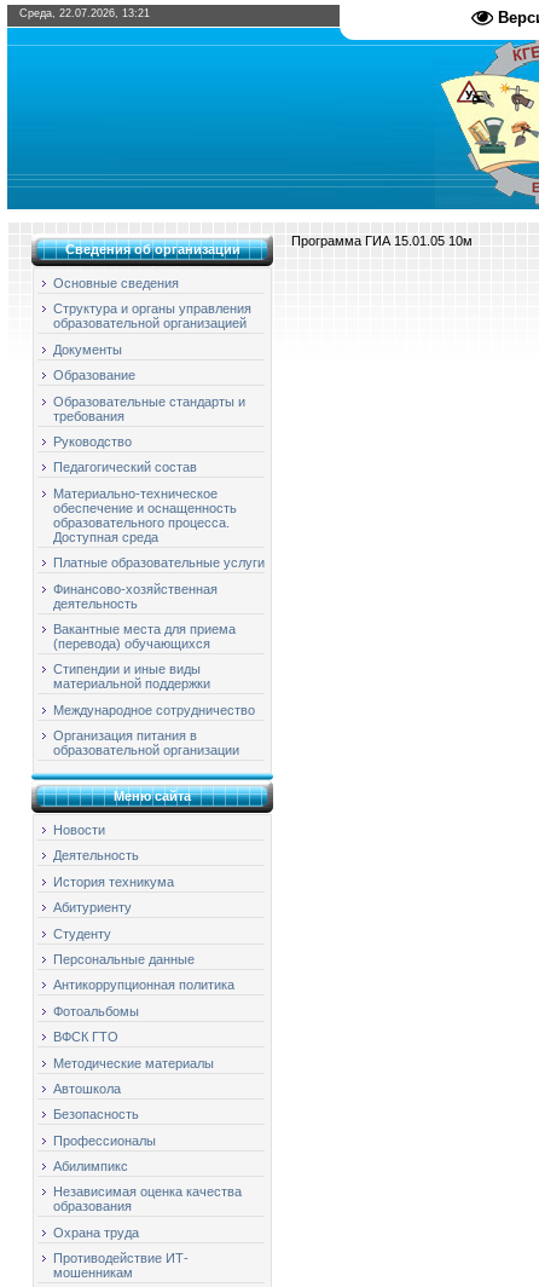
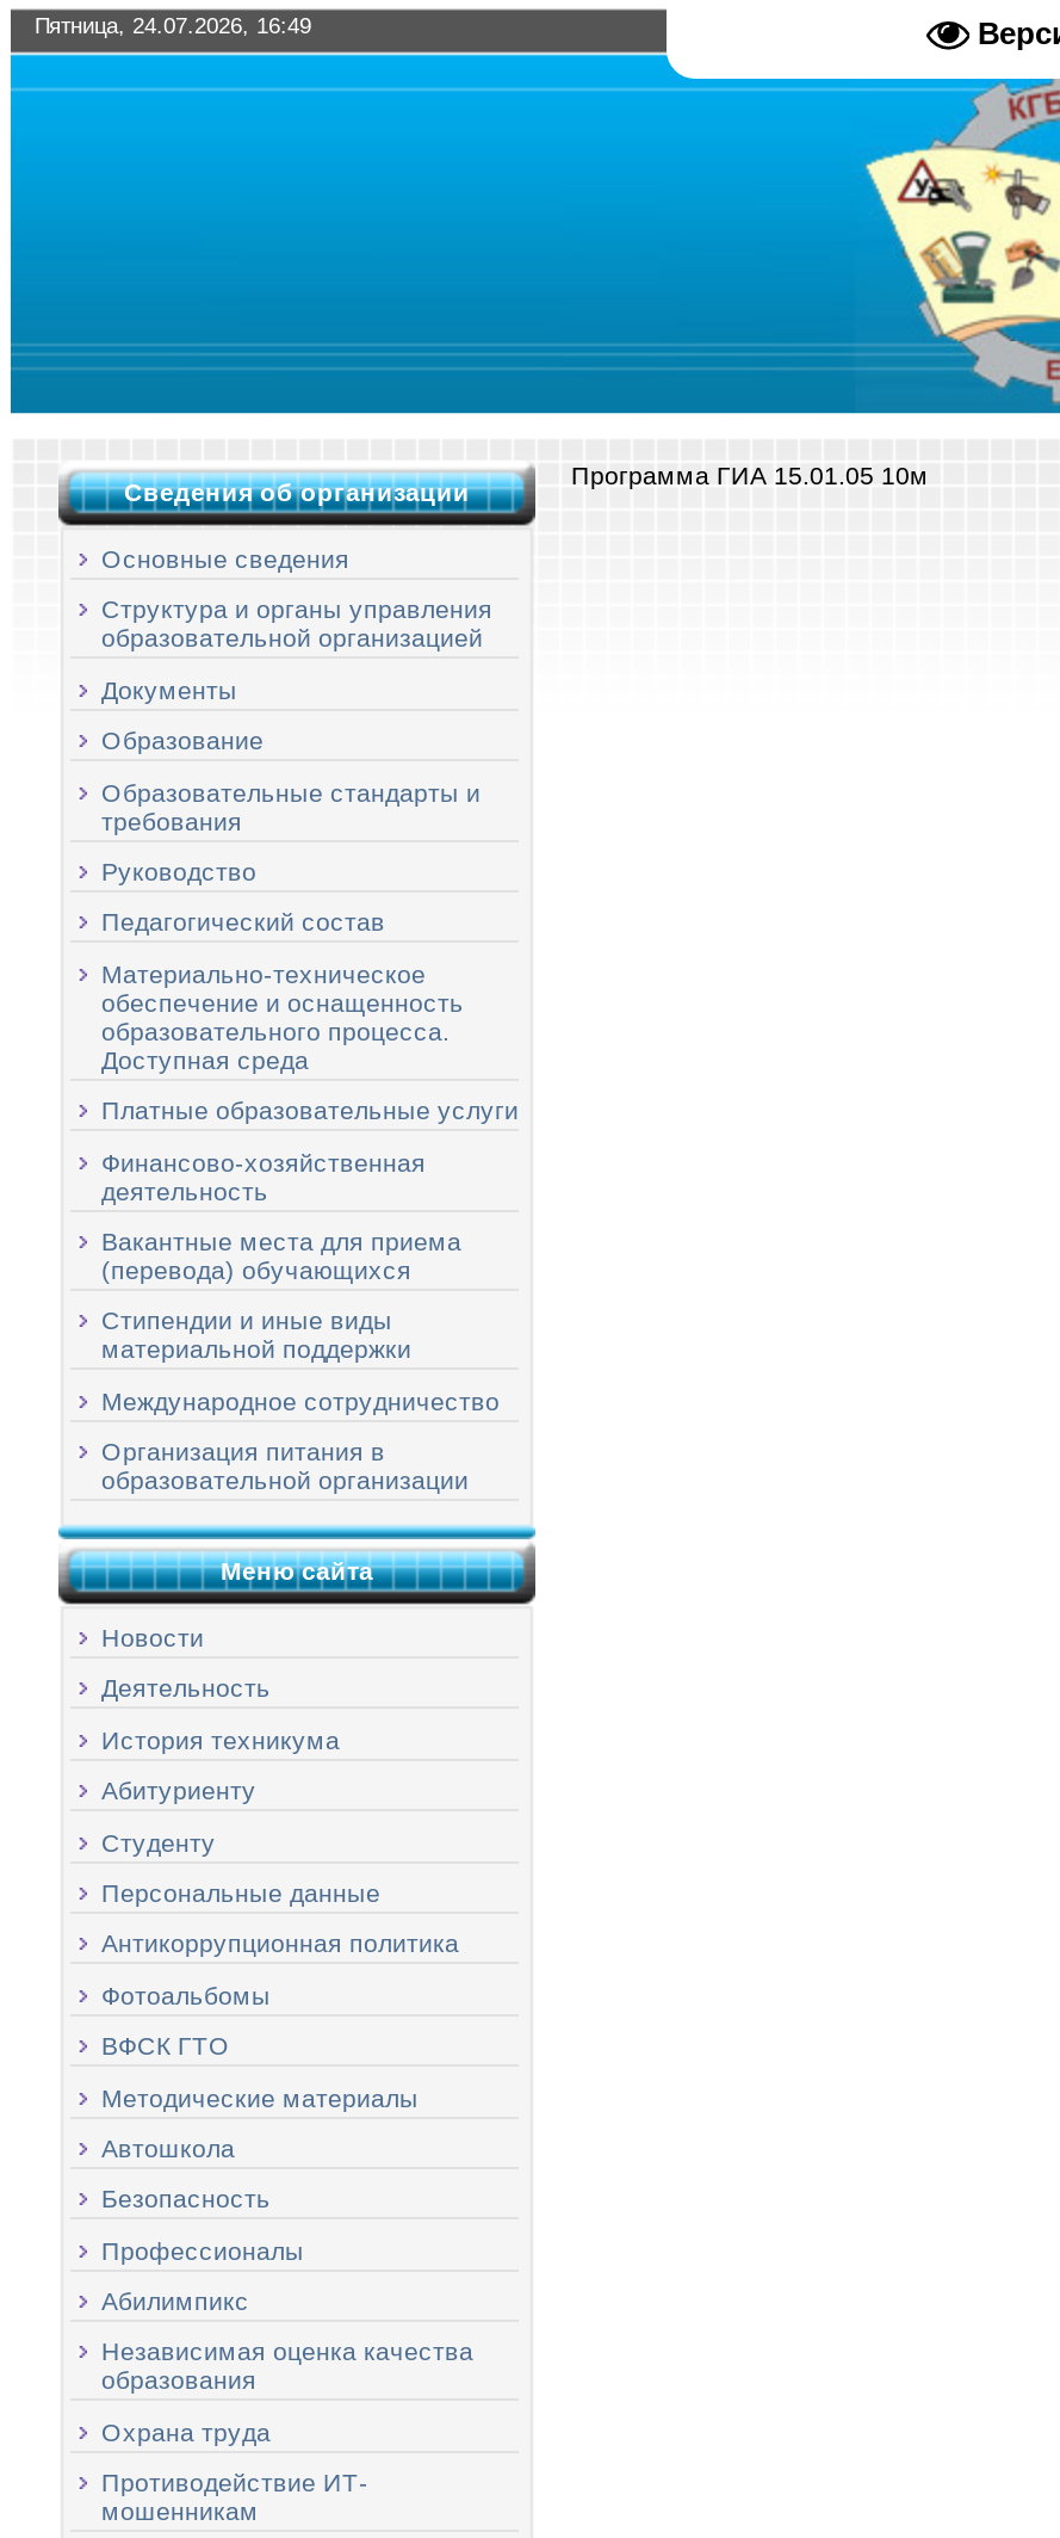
- Среда, 22.07.2026, 13:21
+ Пятница, 24.07.2026, 16:49
